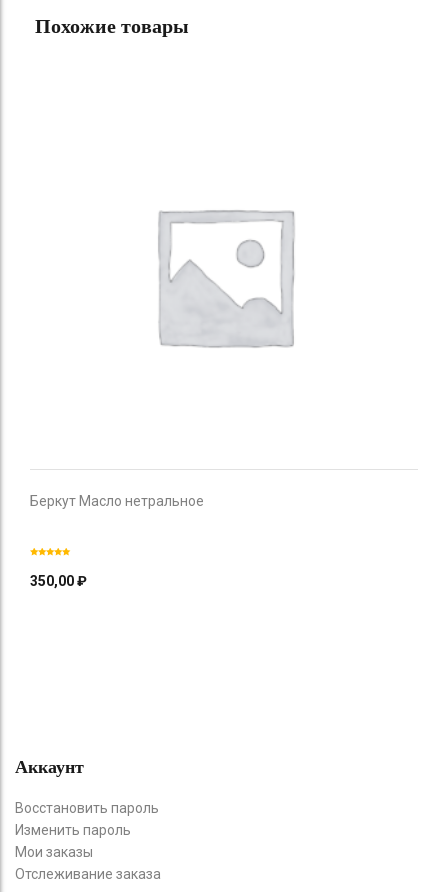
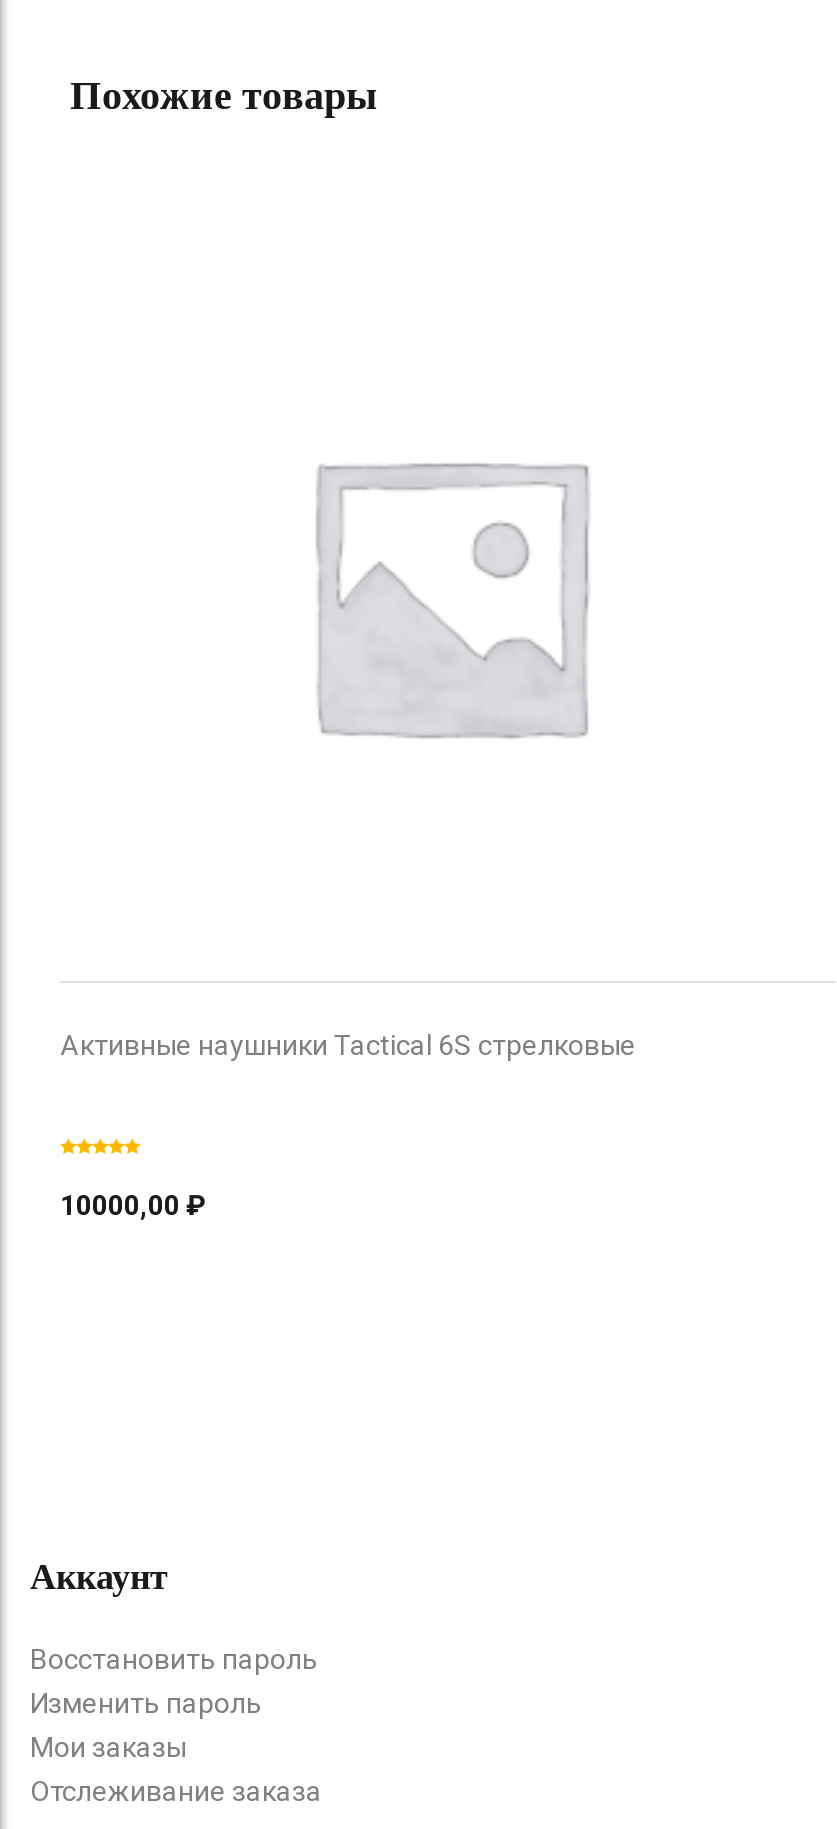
- Беркут Масло нетральное
+ Активные наушники Tactical 6S стрелковые

- 350,00 ₽
+ 10000,00 ₽
